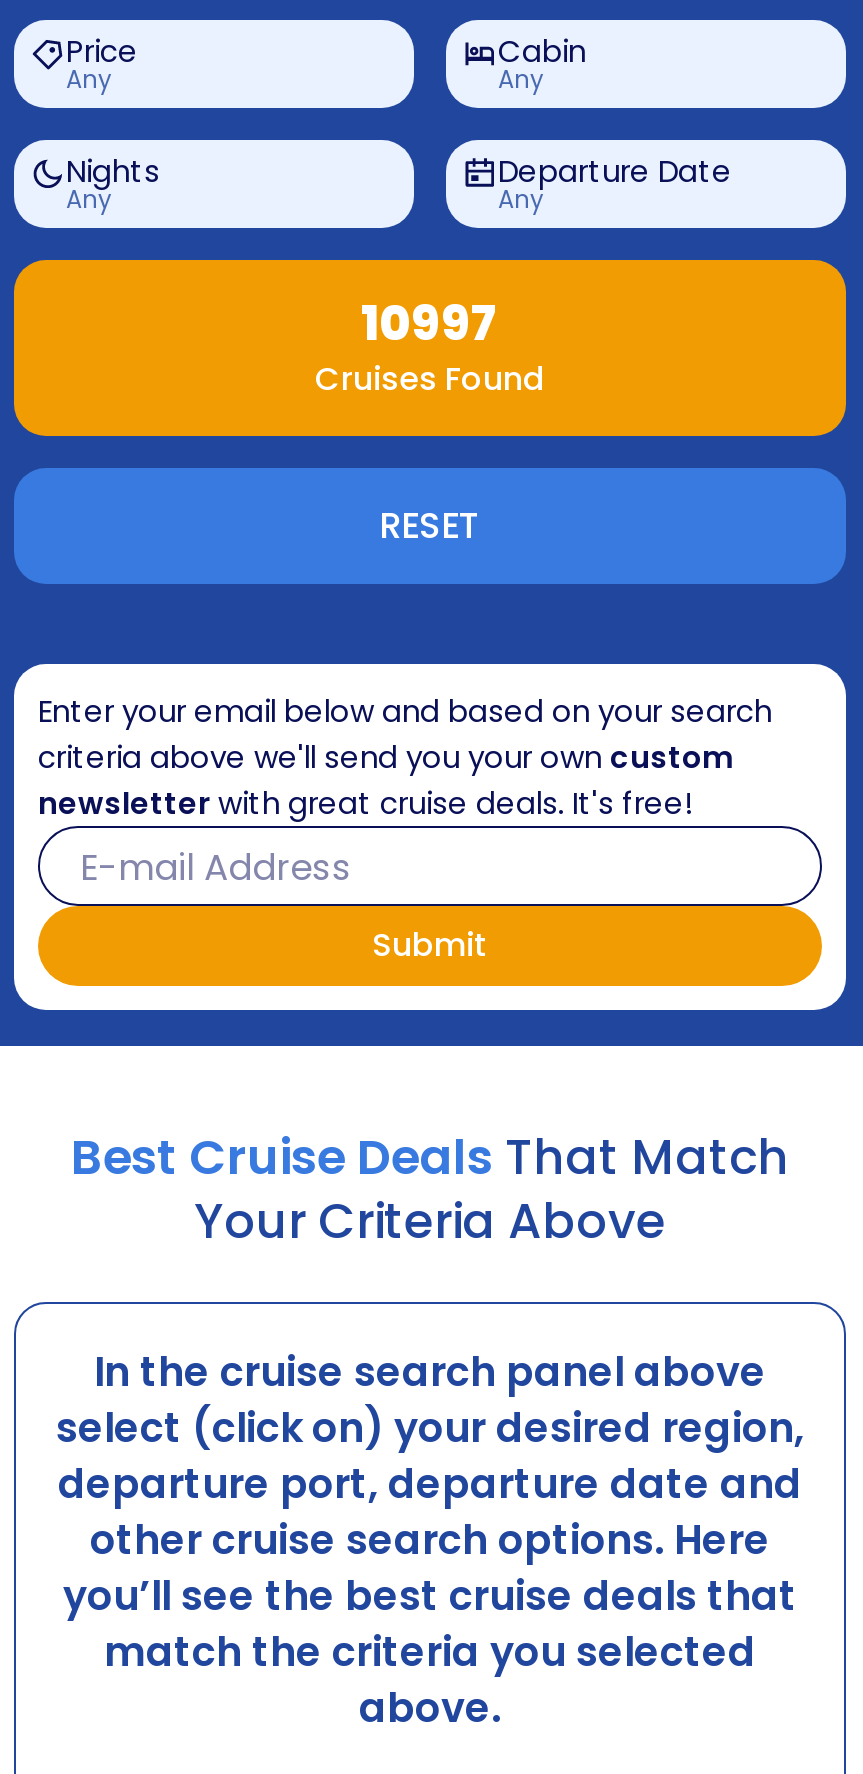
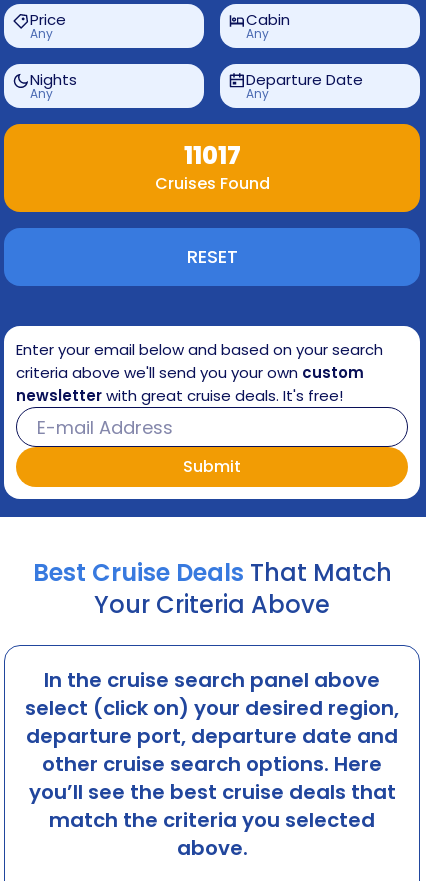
- 10997
+ 11017
